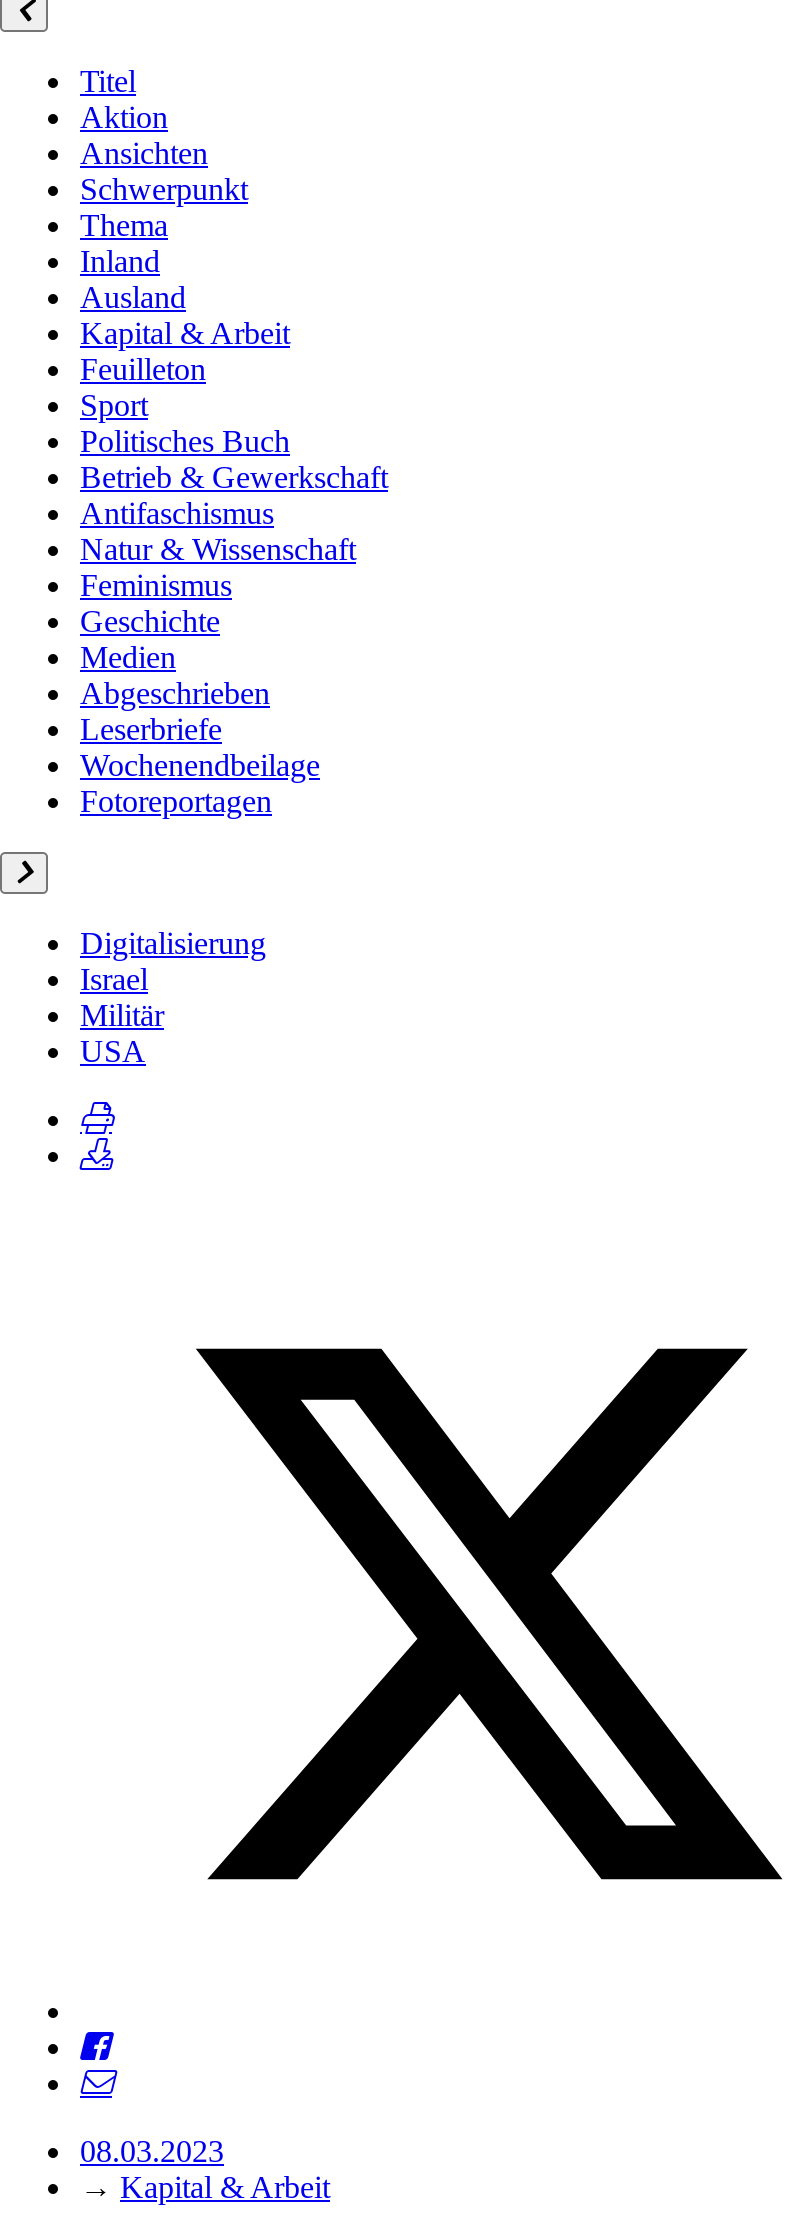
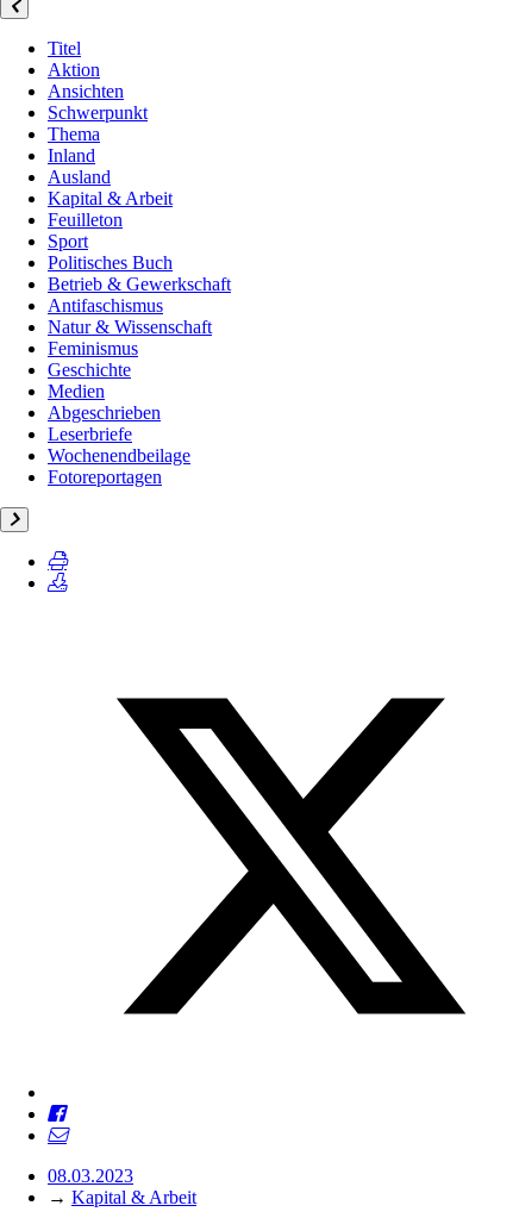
- Digitalisierung
- Israel
- Militär
- USA
